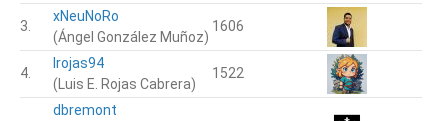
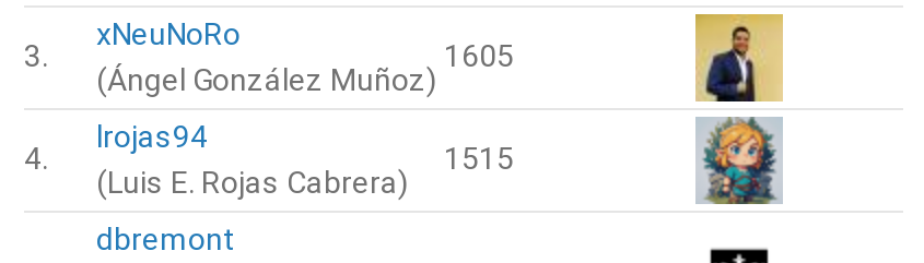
- 1606
+ 1605

- 1522
+ 1515
